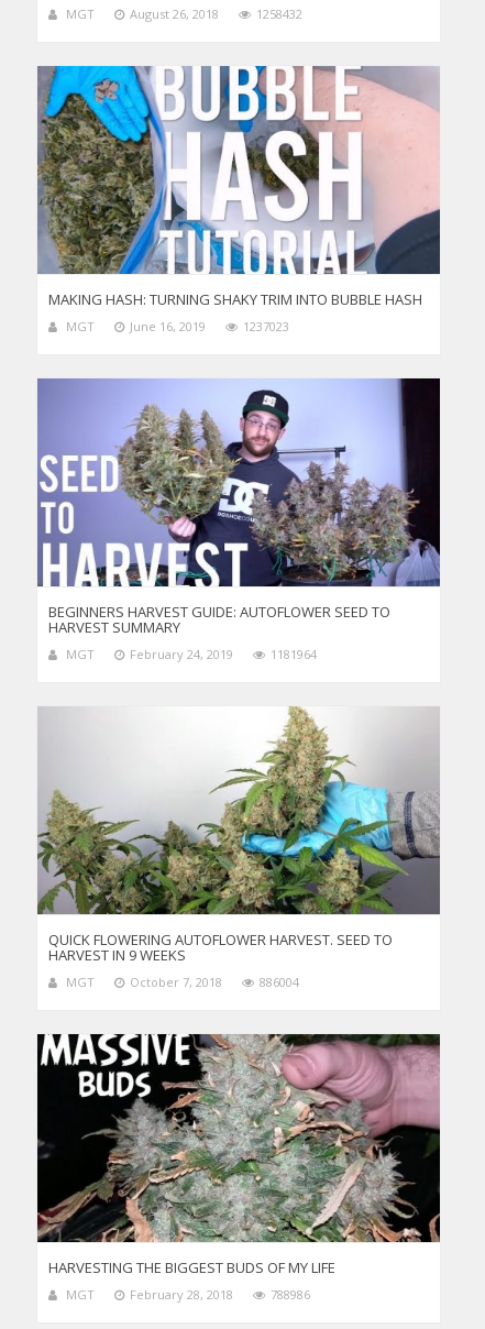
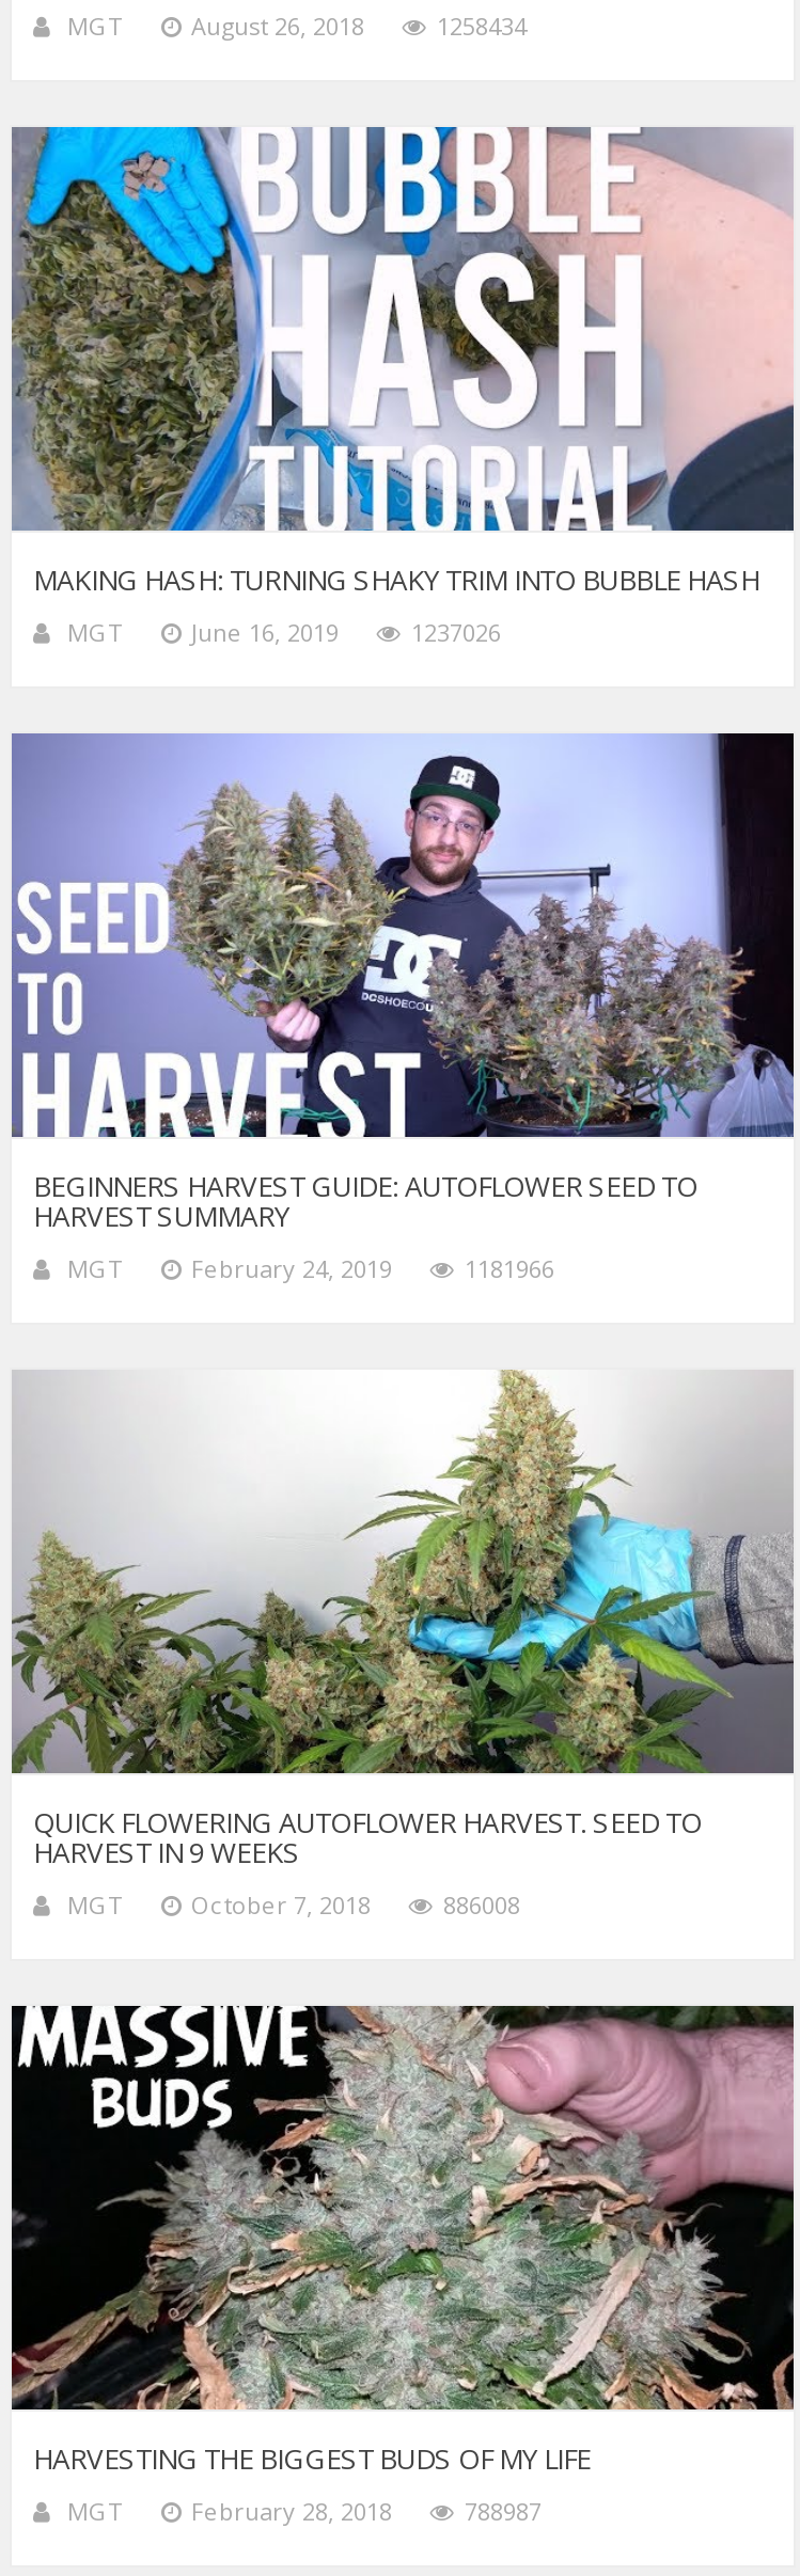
- 1258432
+ 1258434

- 1237023
+ 1237026

- 1181964
+ 1181966

- 886004
+ 886008

- 788986
+ 788987
